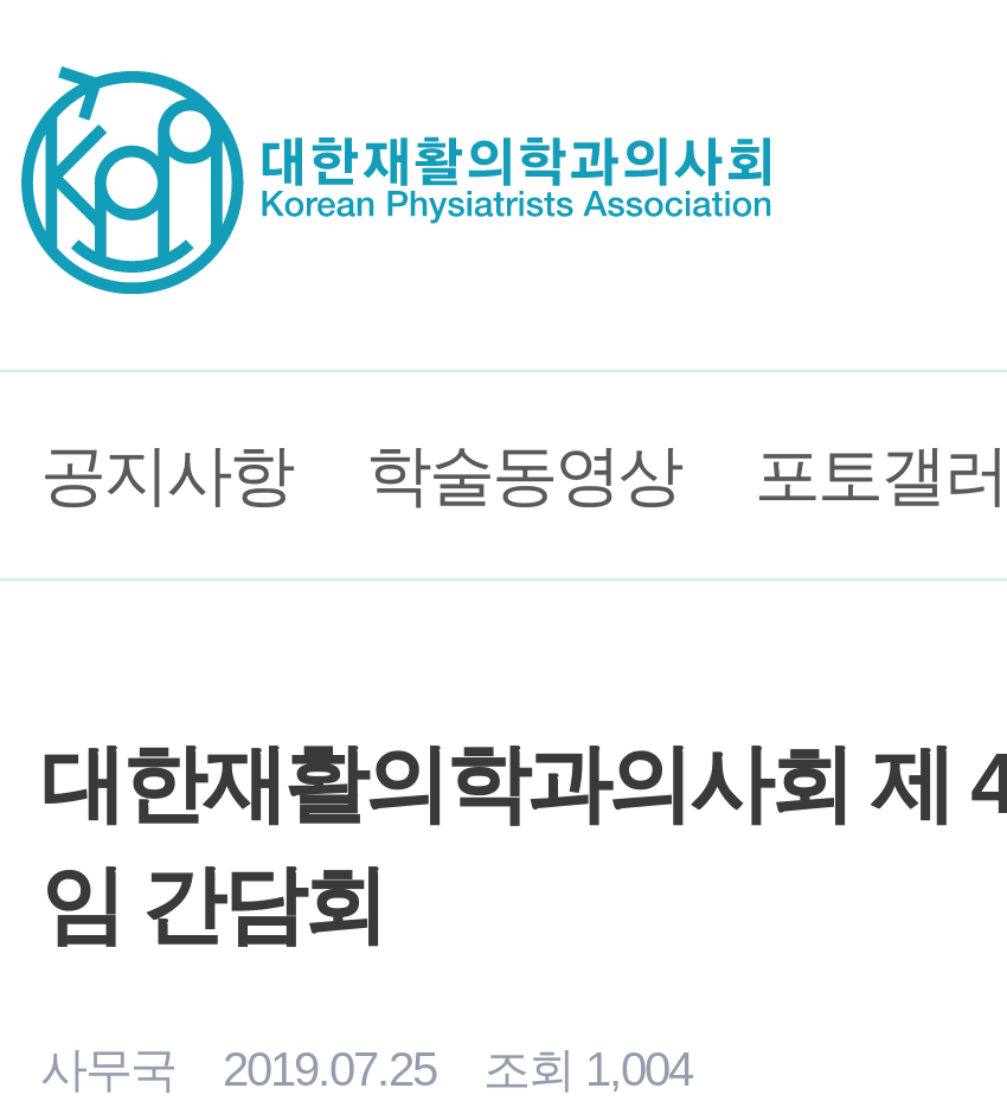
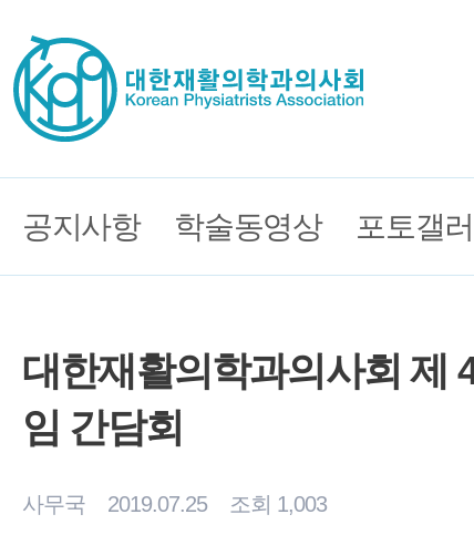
- 사무국 2019.07.25 조회 1,004
+ 사무국 2019.07.25 조회 1,003
